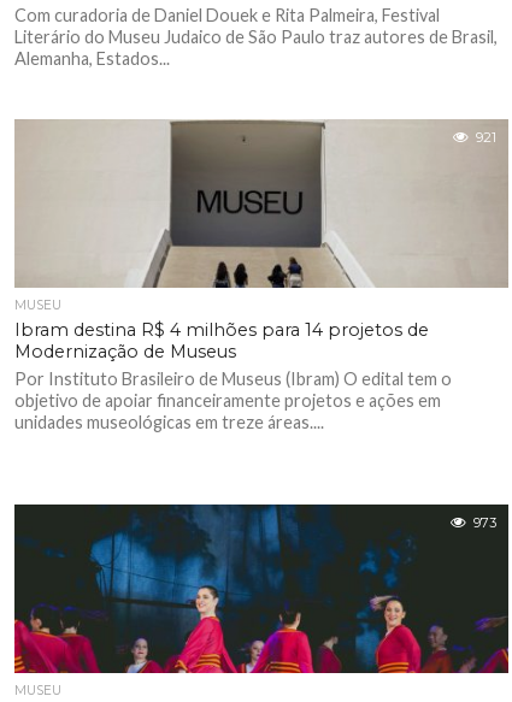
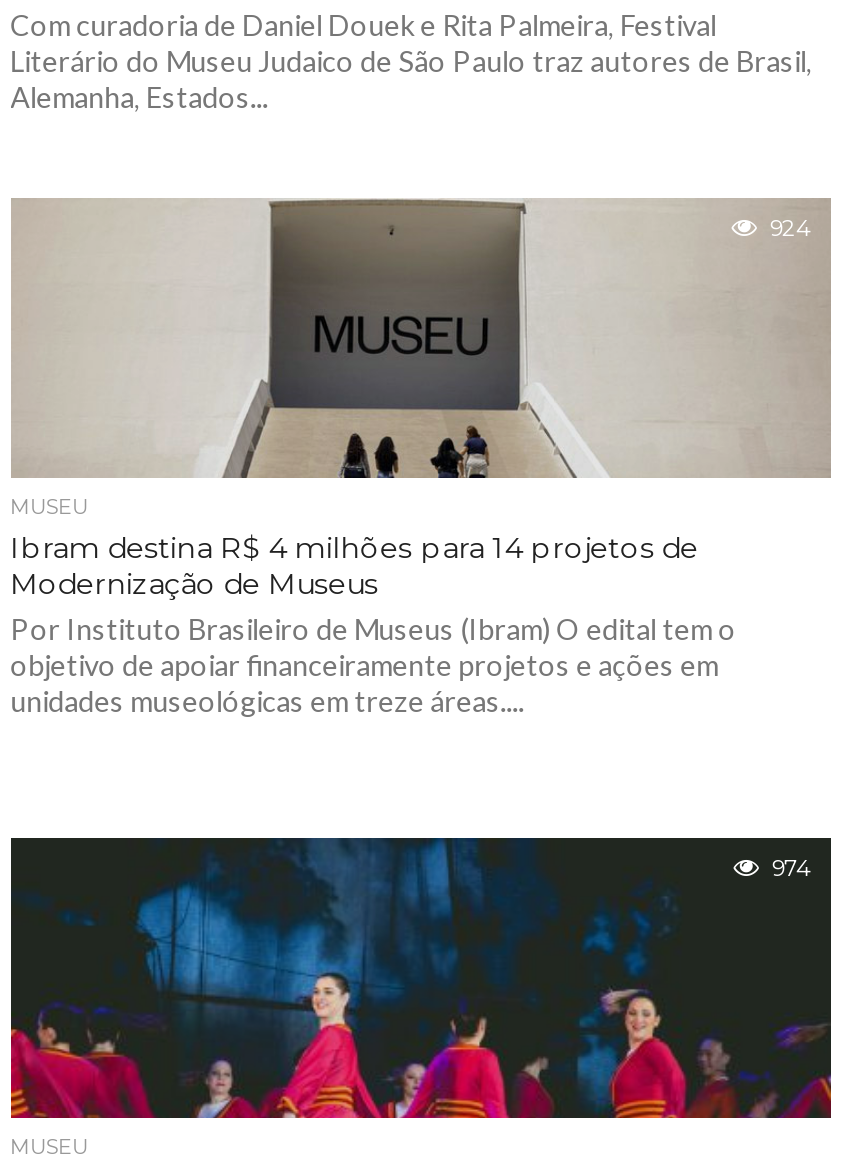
- 921
+ 924

- 973
+ 974
